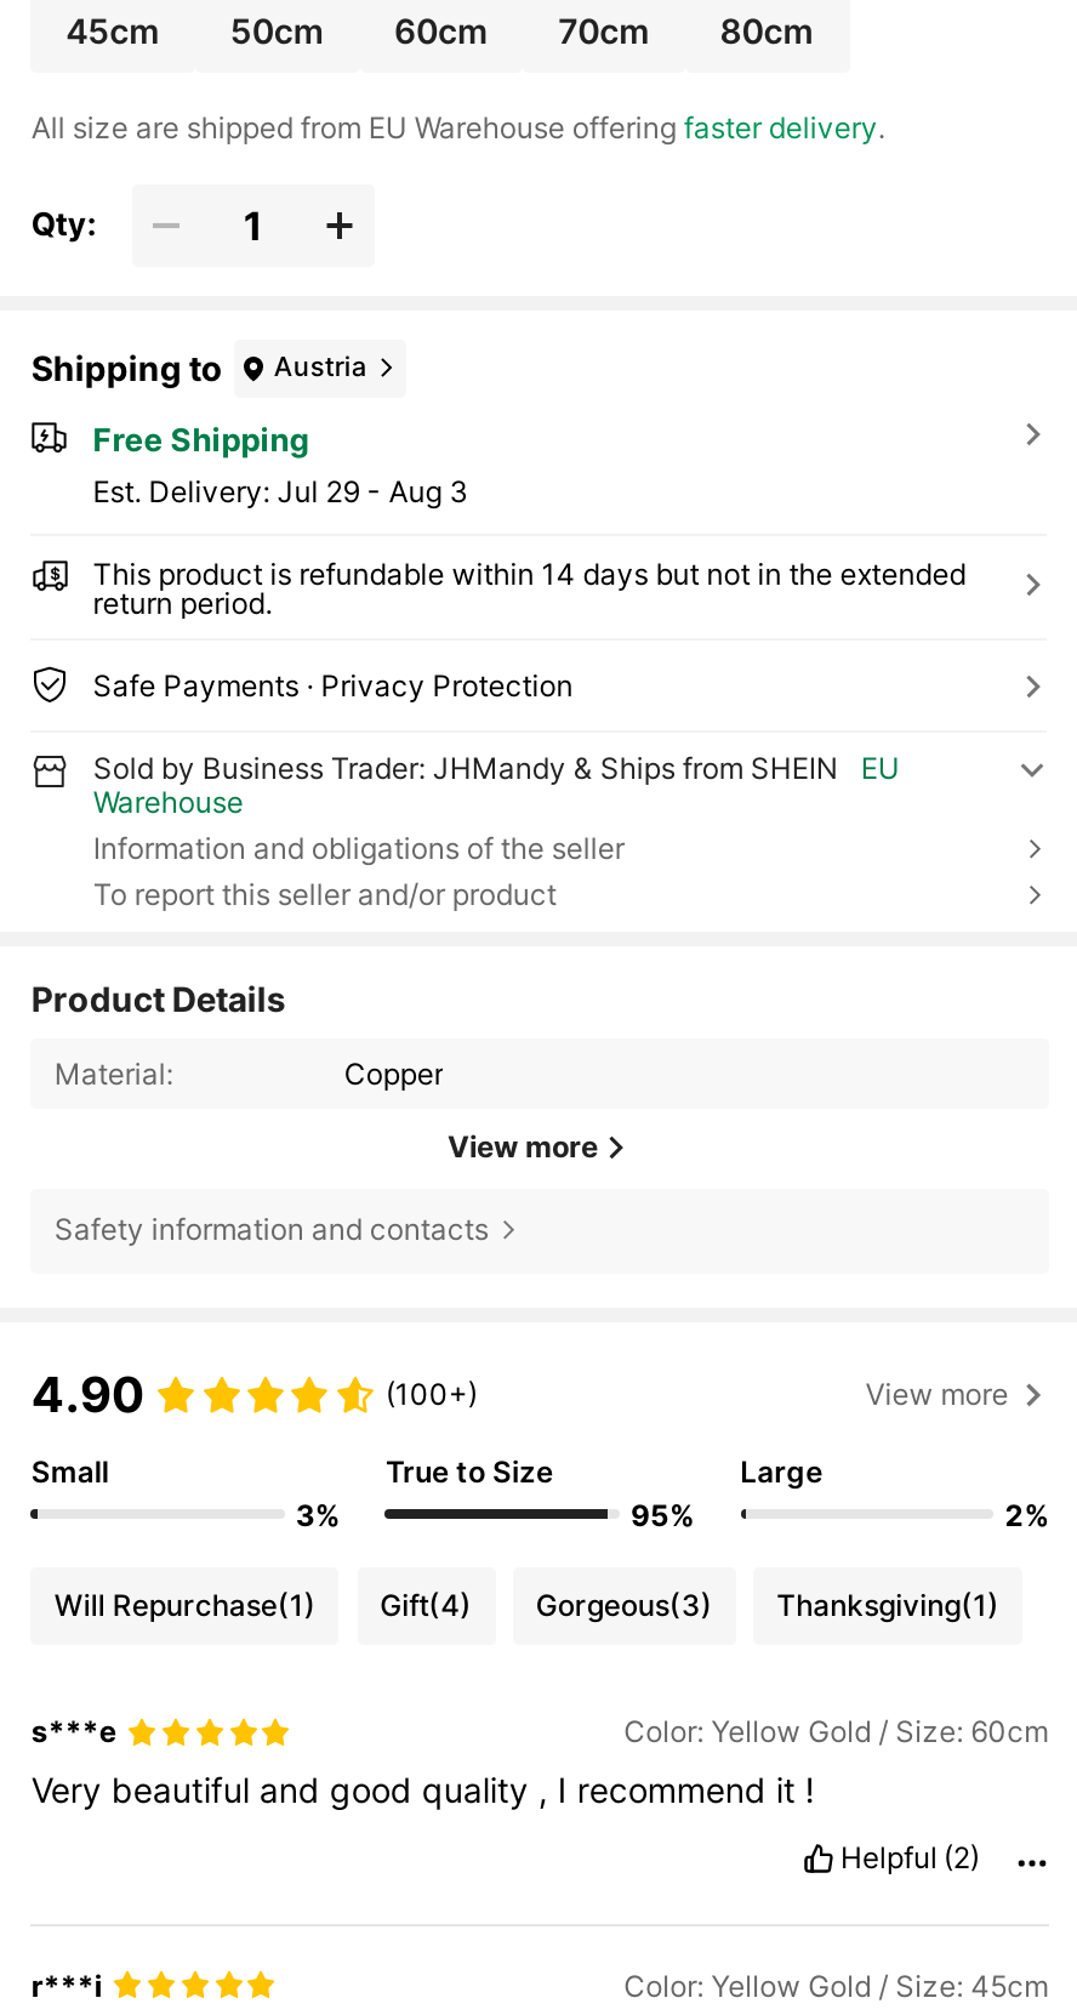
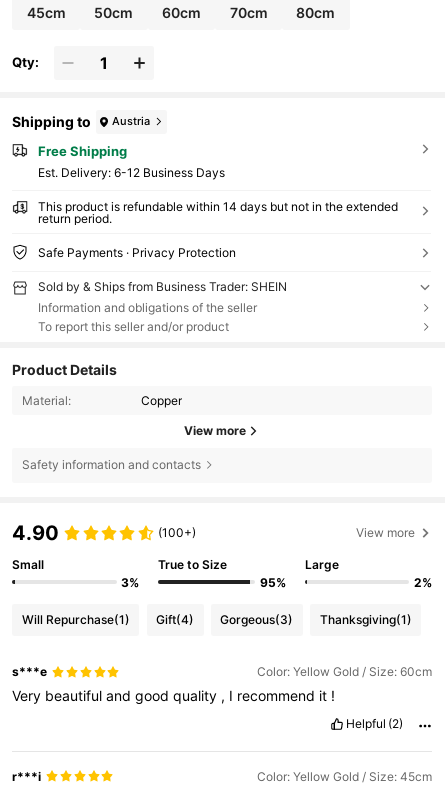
- All size are shipped from EU Warehouse offering faster delivery.

- Est. Delivery: Jul 29 - Aug 3
+ Est. Delivery: 6-12 Business Days

- Sold by Business Trader: JHMandy & Ships from SHEIN
- EU
- Warehouse
+ Sold by & Ships from Business Trader: SHEIN
